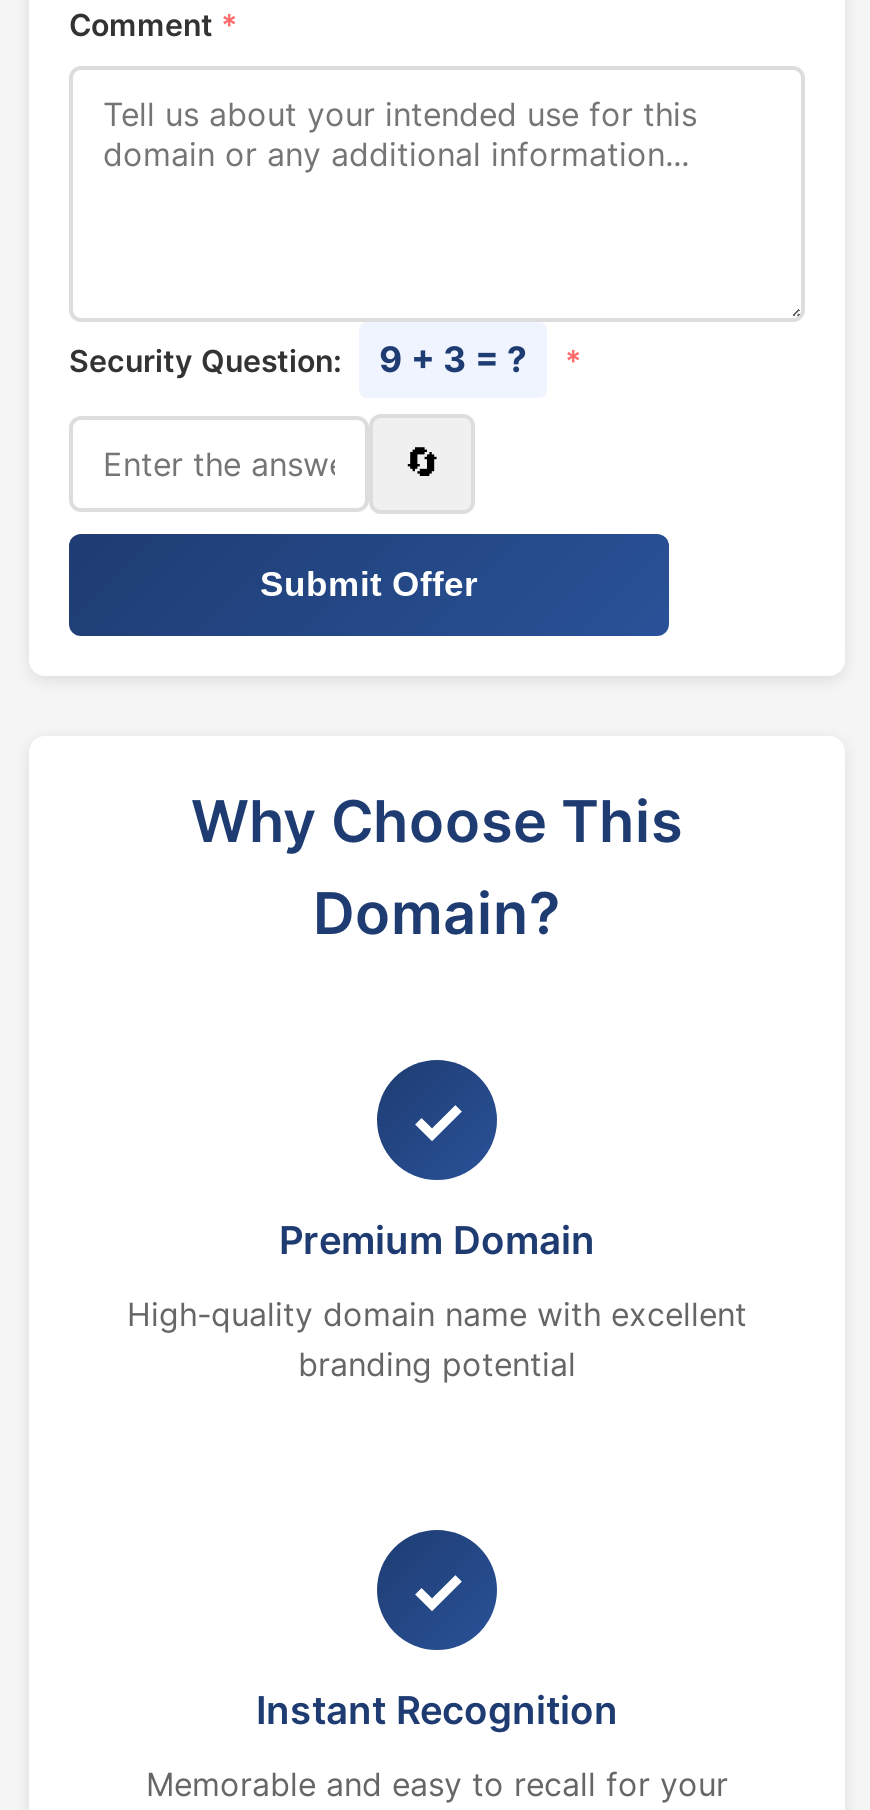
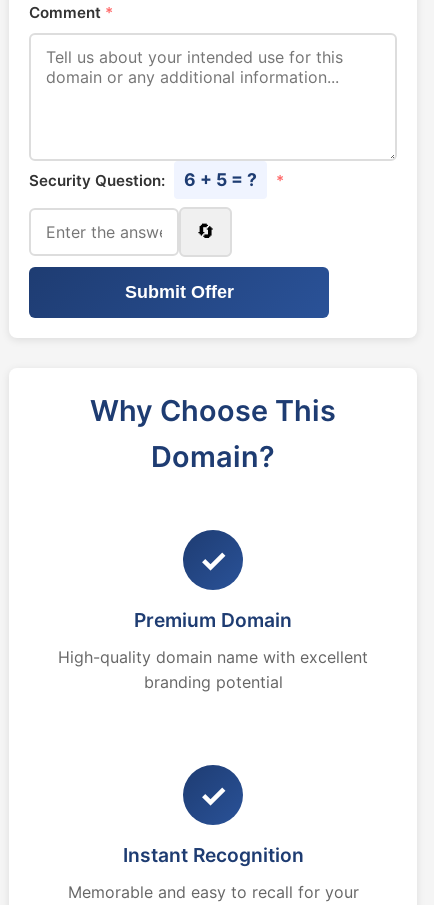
- 9 + 3 = ?
+ 6 + 5 = ?
